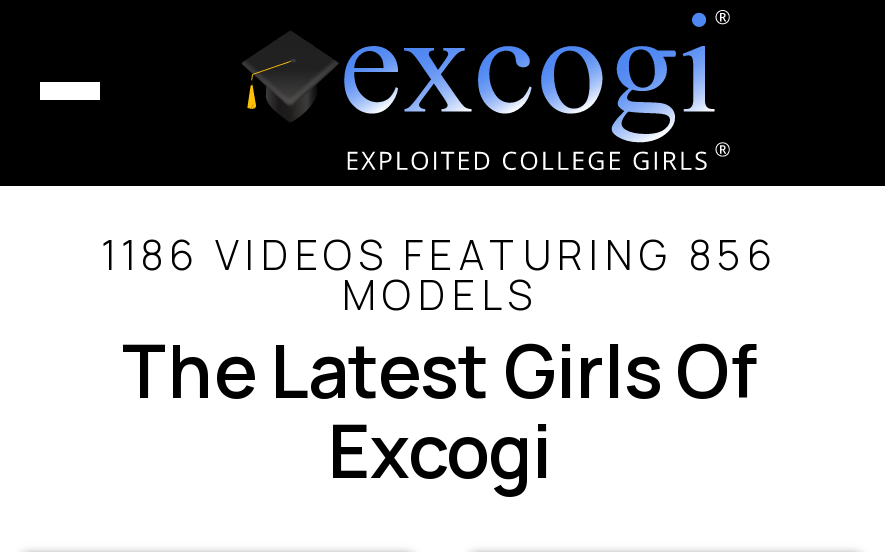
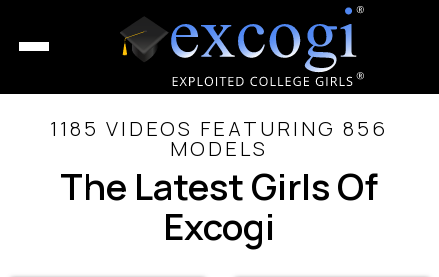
- 1186 VIDEOS FEATURING 856
+ 1185 VIDEOS FEATURING 856
